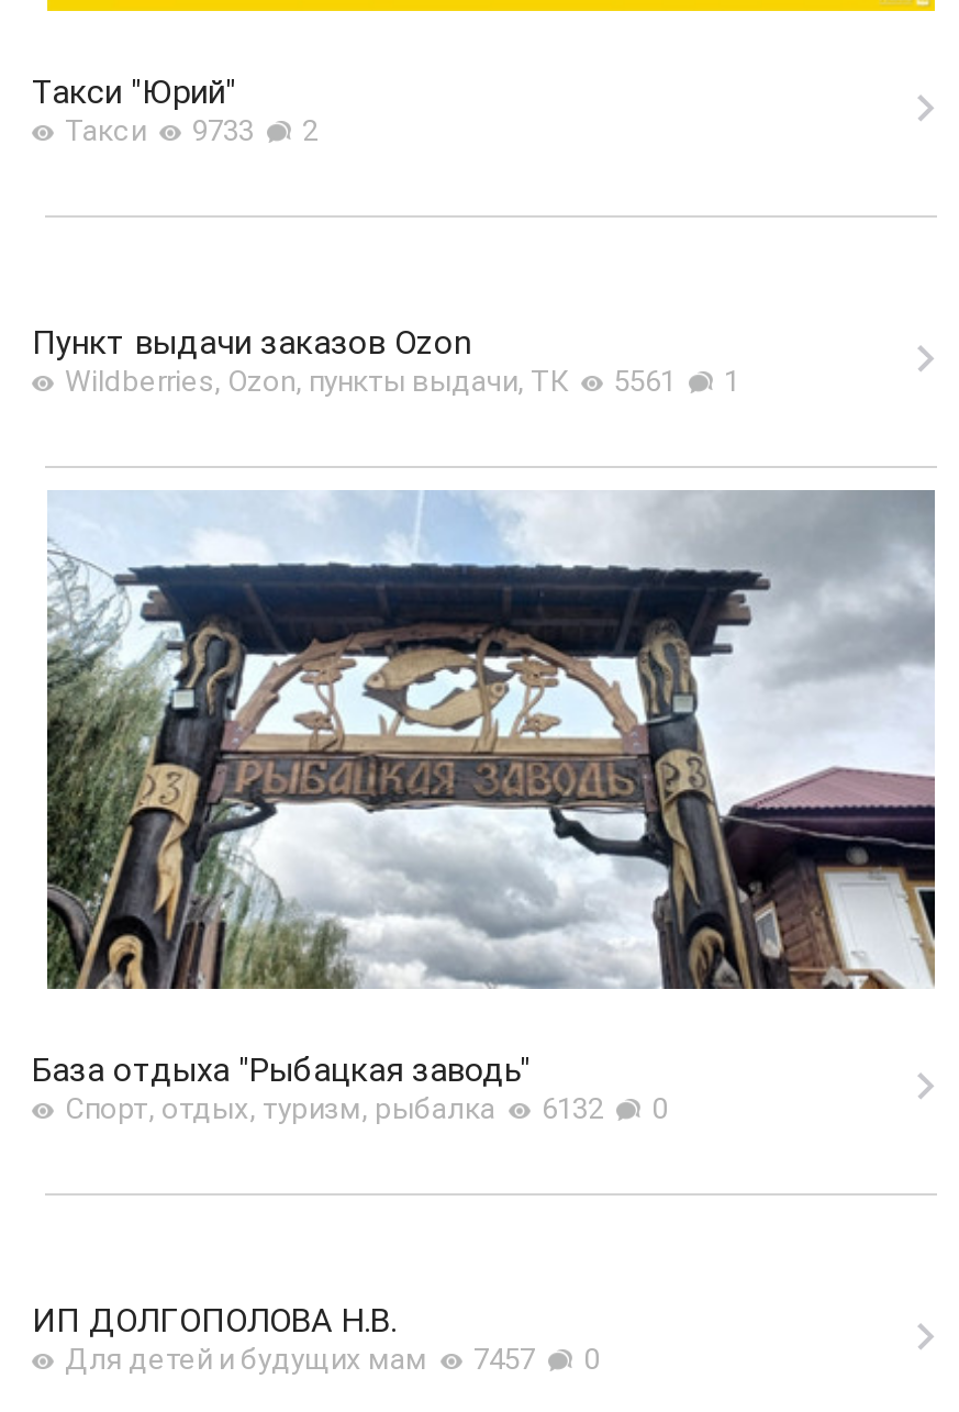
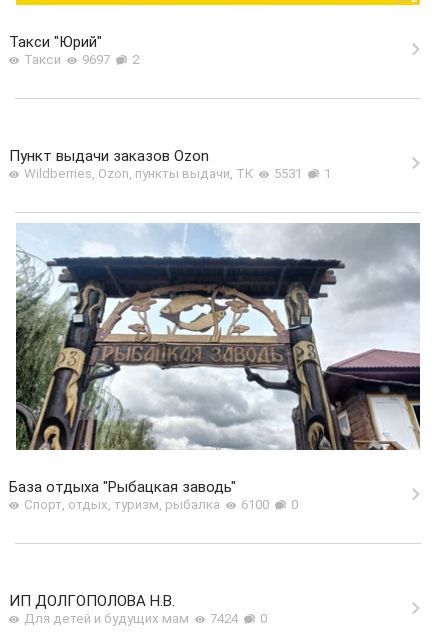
- Такси 9733 2
+ Такси 9697 2

- Wildberries, Ozon, пункты выдачи, ТК 5561 1
+ Wildberries, Ozon, пункты выдачи, ТК 5531 1

- Спорт, отдых, туризм, рыбалка 6132 0
+ Спорт, отдых, туризм, рыбалка 6100 0

- Для детей и будущих мам 7457 0
+ Для детей и будущих мам 7424 0
